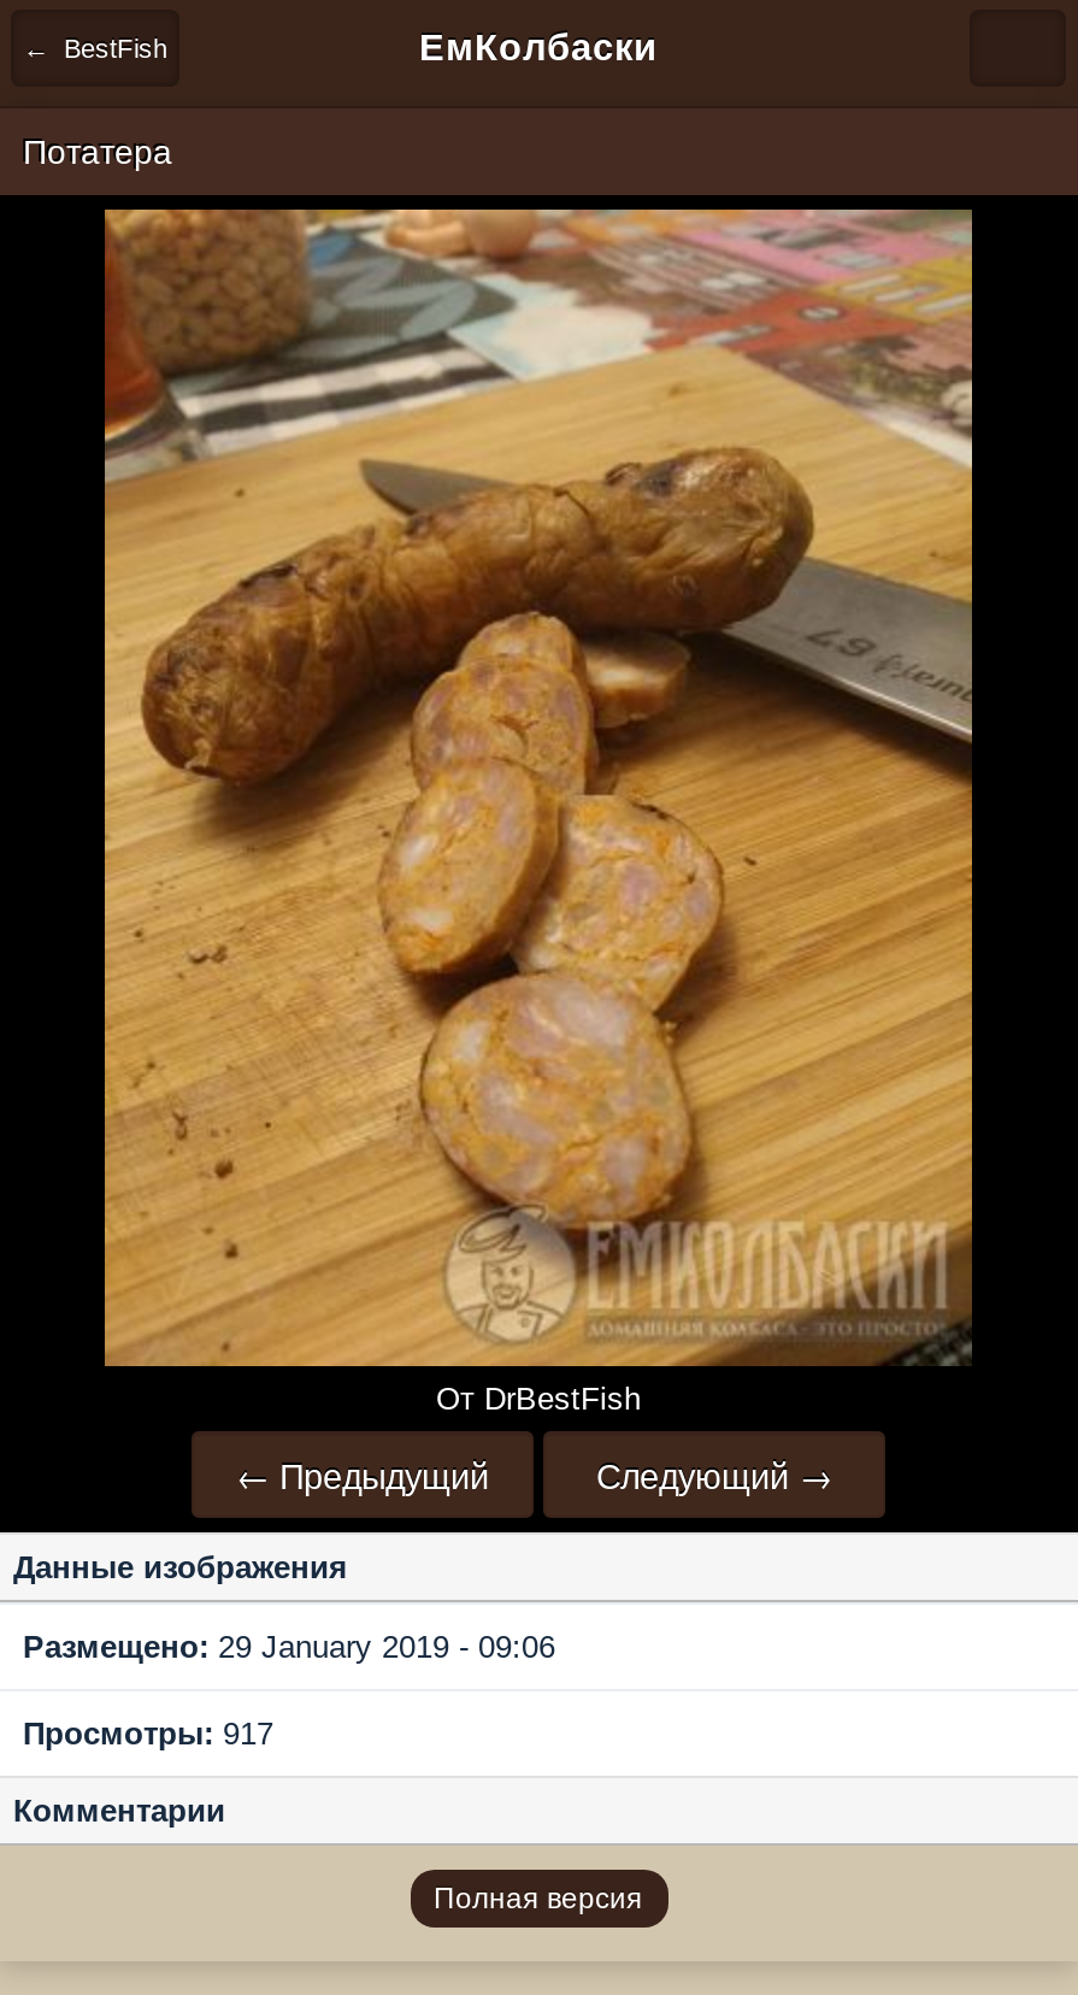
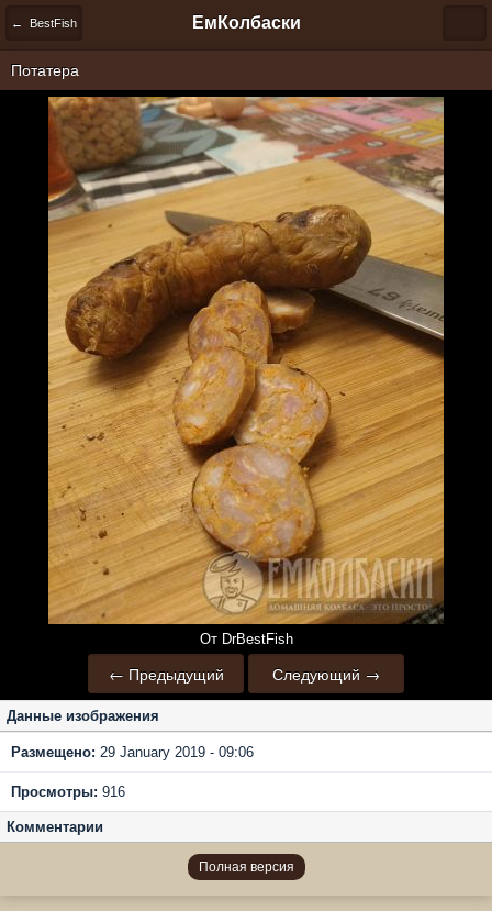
- Просмотры: 917
+ Просмотры: 916
